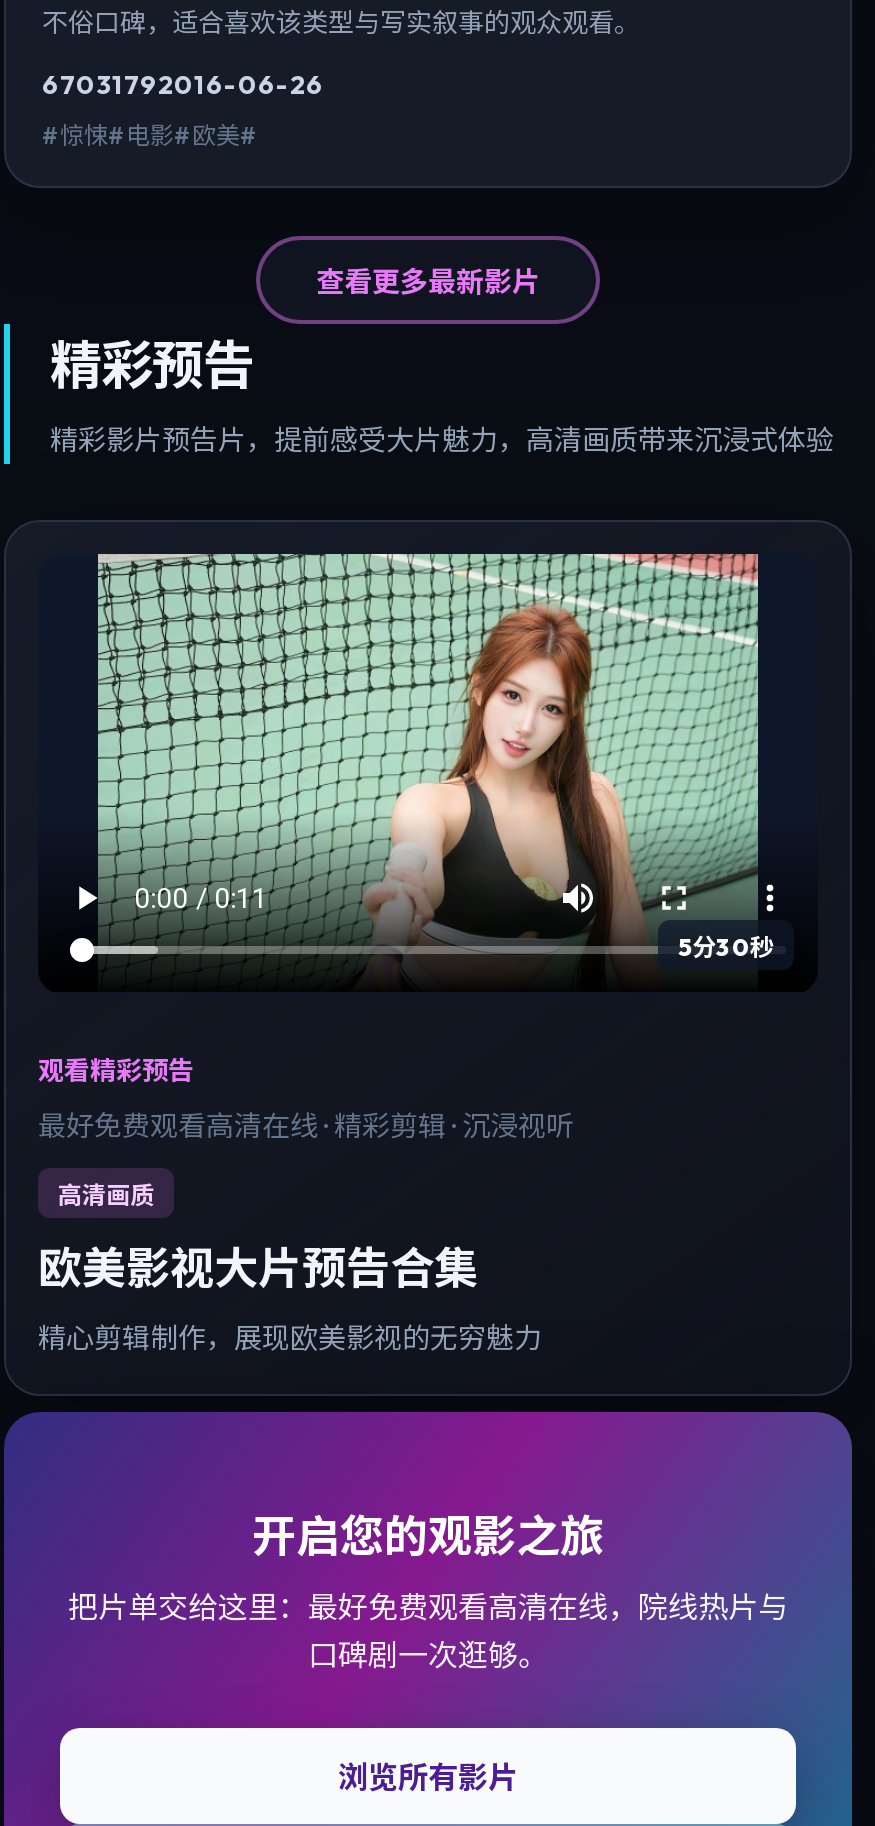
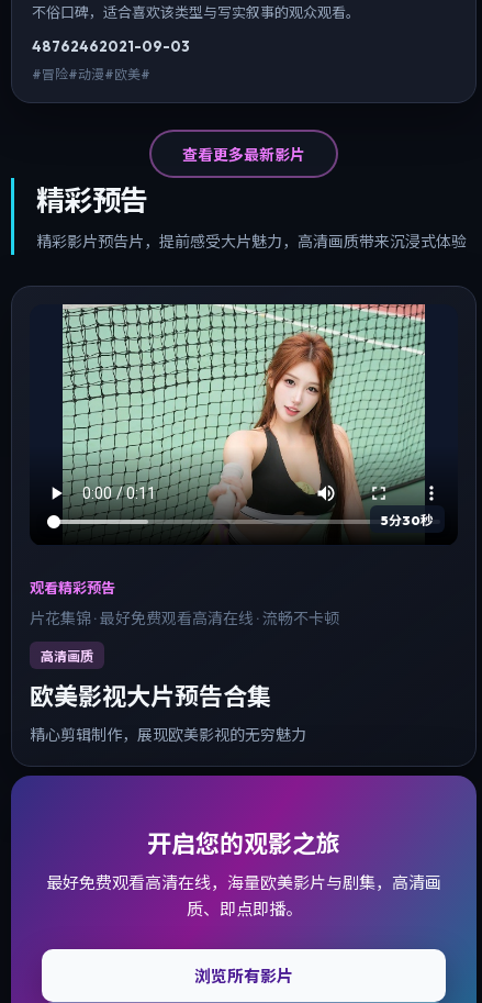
- 67031792016-06-26
+ 48762462021-09-03

- #惊悚#电影#欧美#
+ #冒险#动漫#欧美#

- 最好免费观看高清在线 · 精彩剪辑 · 沉浸视听
+ 片花集锦 · 最好免费观看高清在线 · 流畅不卡顿

- 把片单交给这里：最好免费观看高清在线，院线热片与
- 口碑剧一次逛够。
+ 最好免费观看高清在线，海量欧美影片与剧集，高清画
+ 质、即点即播。
